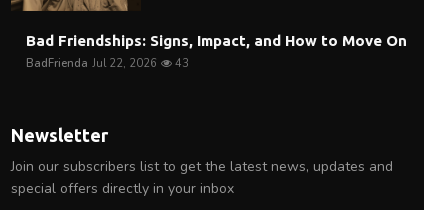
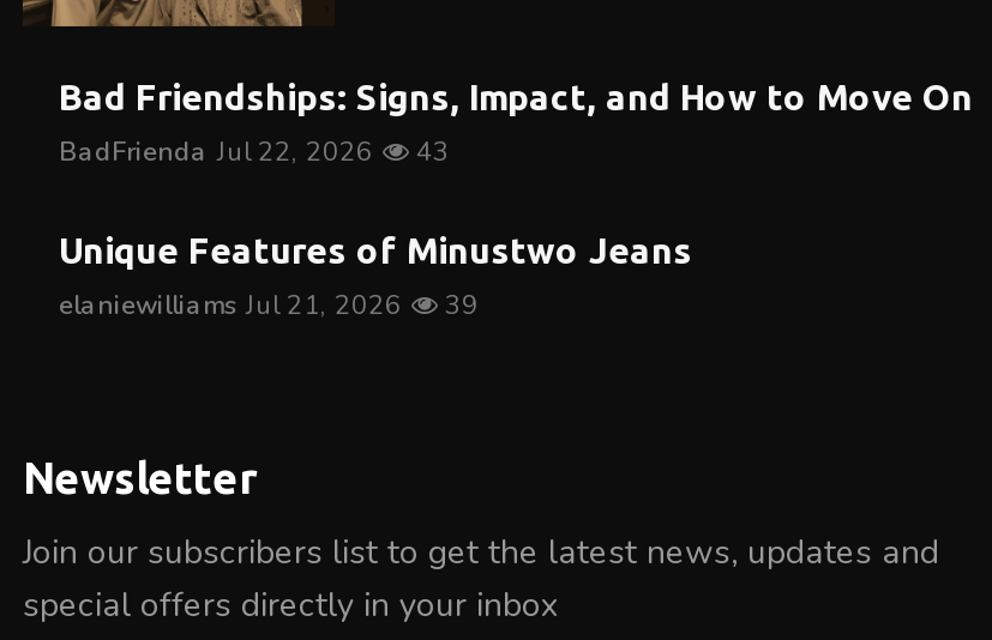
+ Unique Features of Minustwo Jeans
+ elaniewilliams Jul 21, 2026
+ 39
